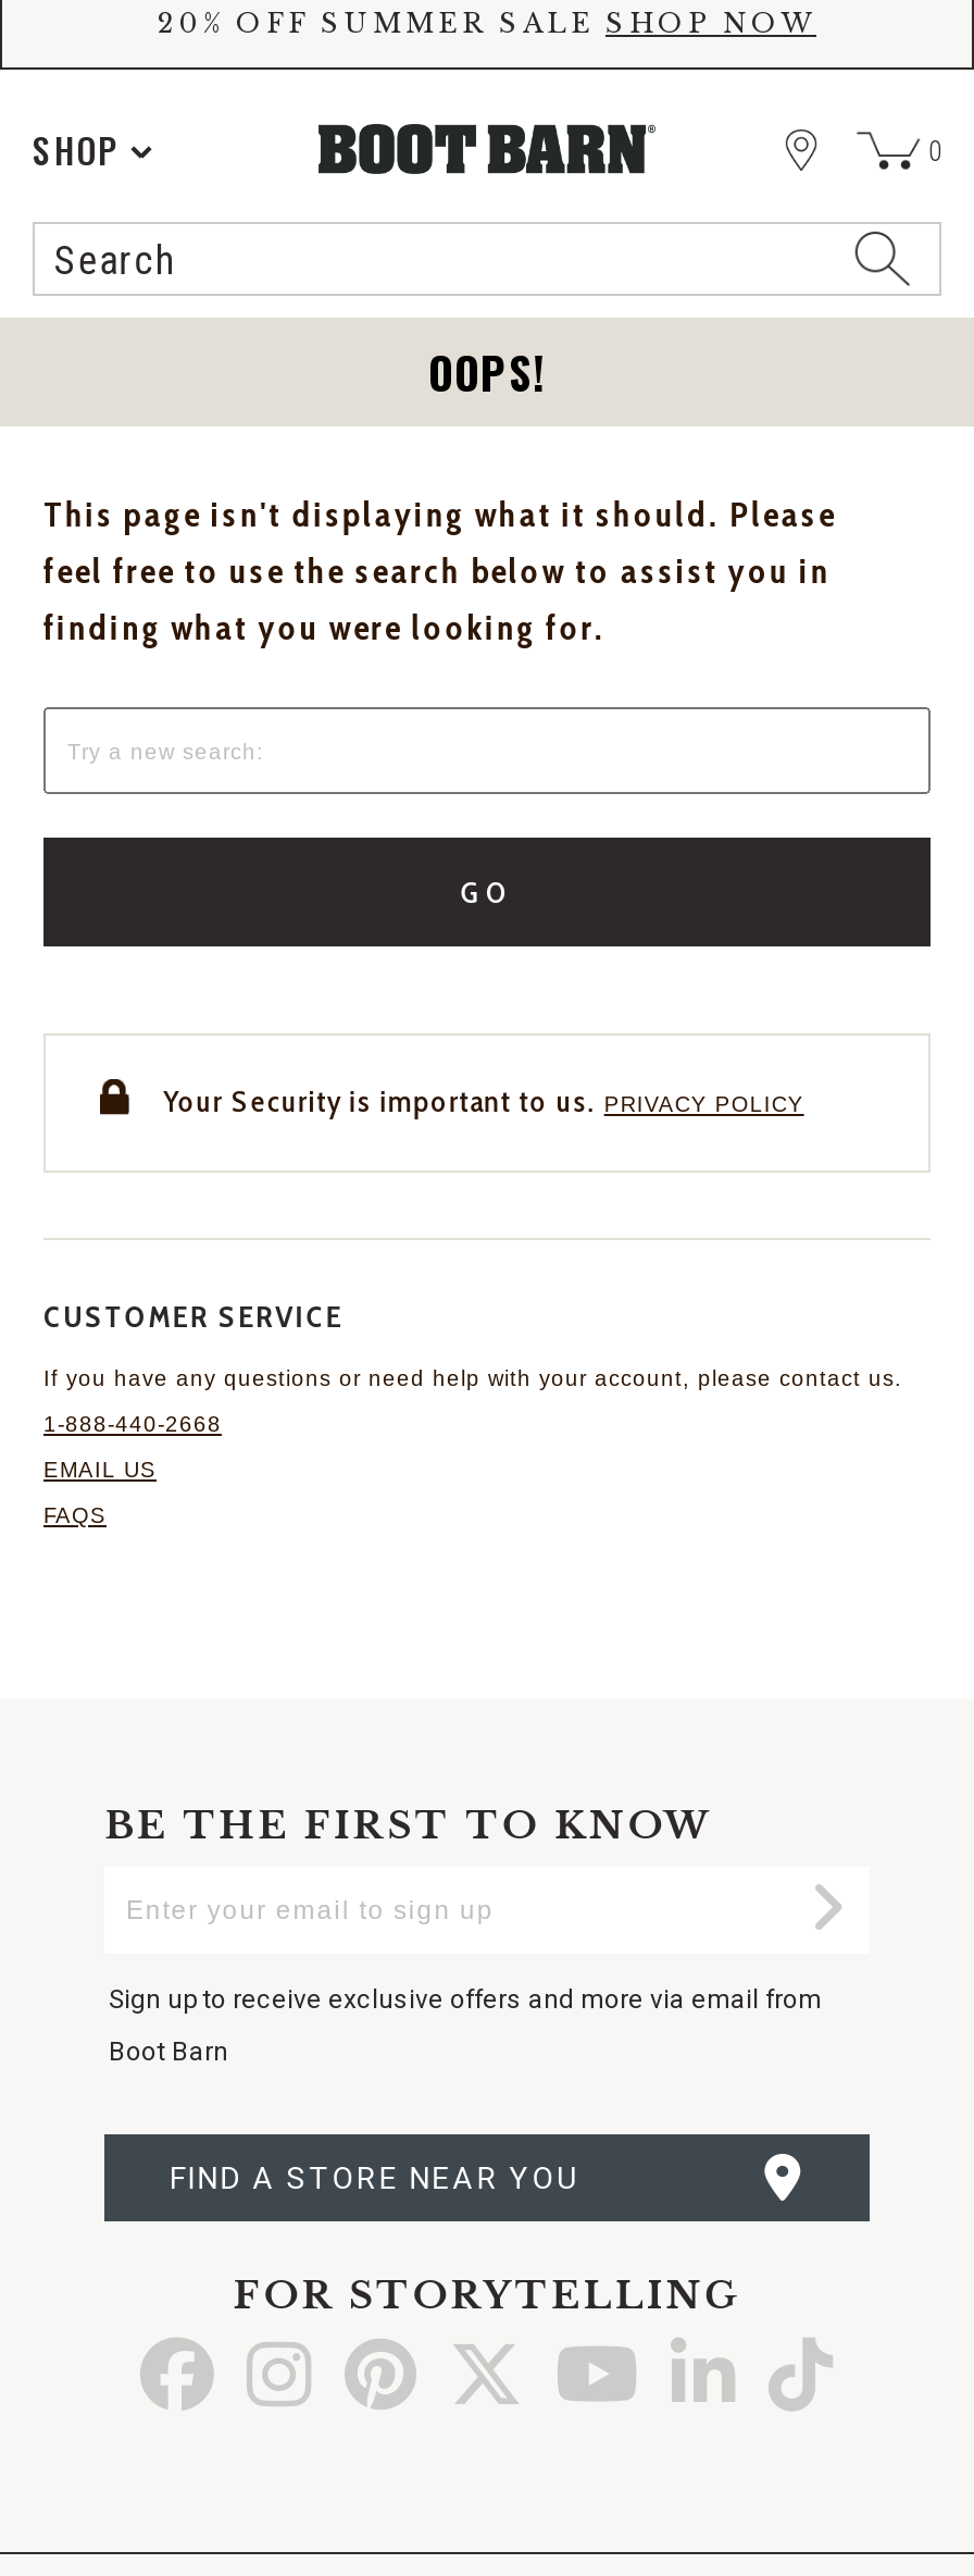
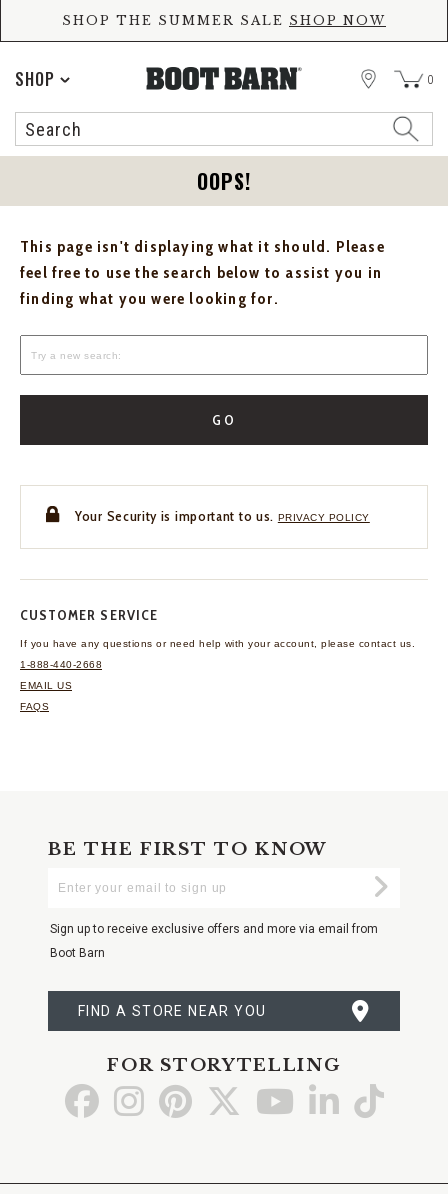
- 20% OFF SUMMER SALE SHOP NOW
+ SHOP THE SUMMER SALE SHOP NOW
